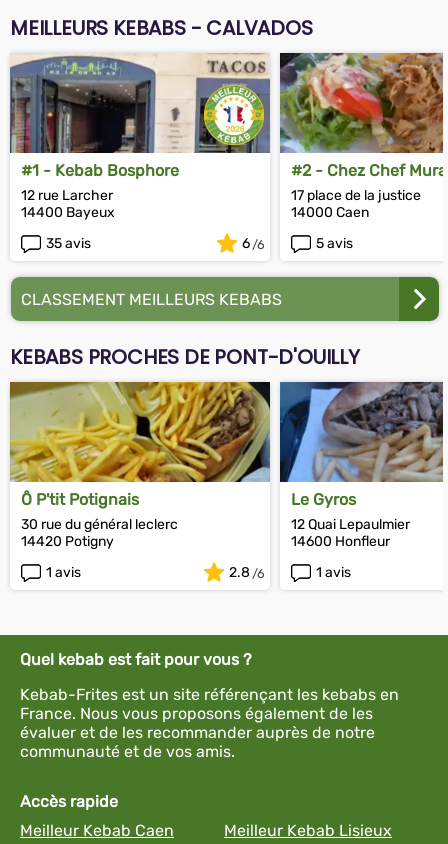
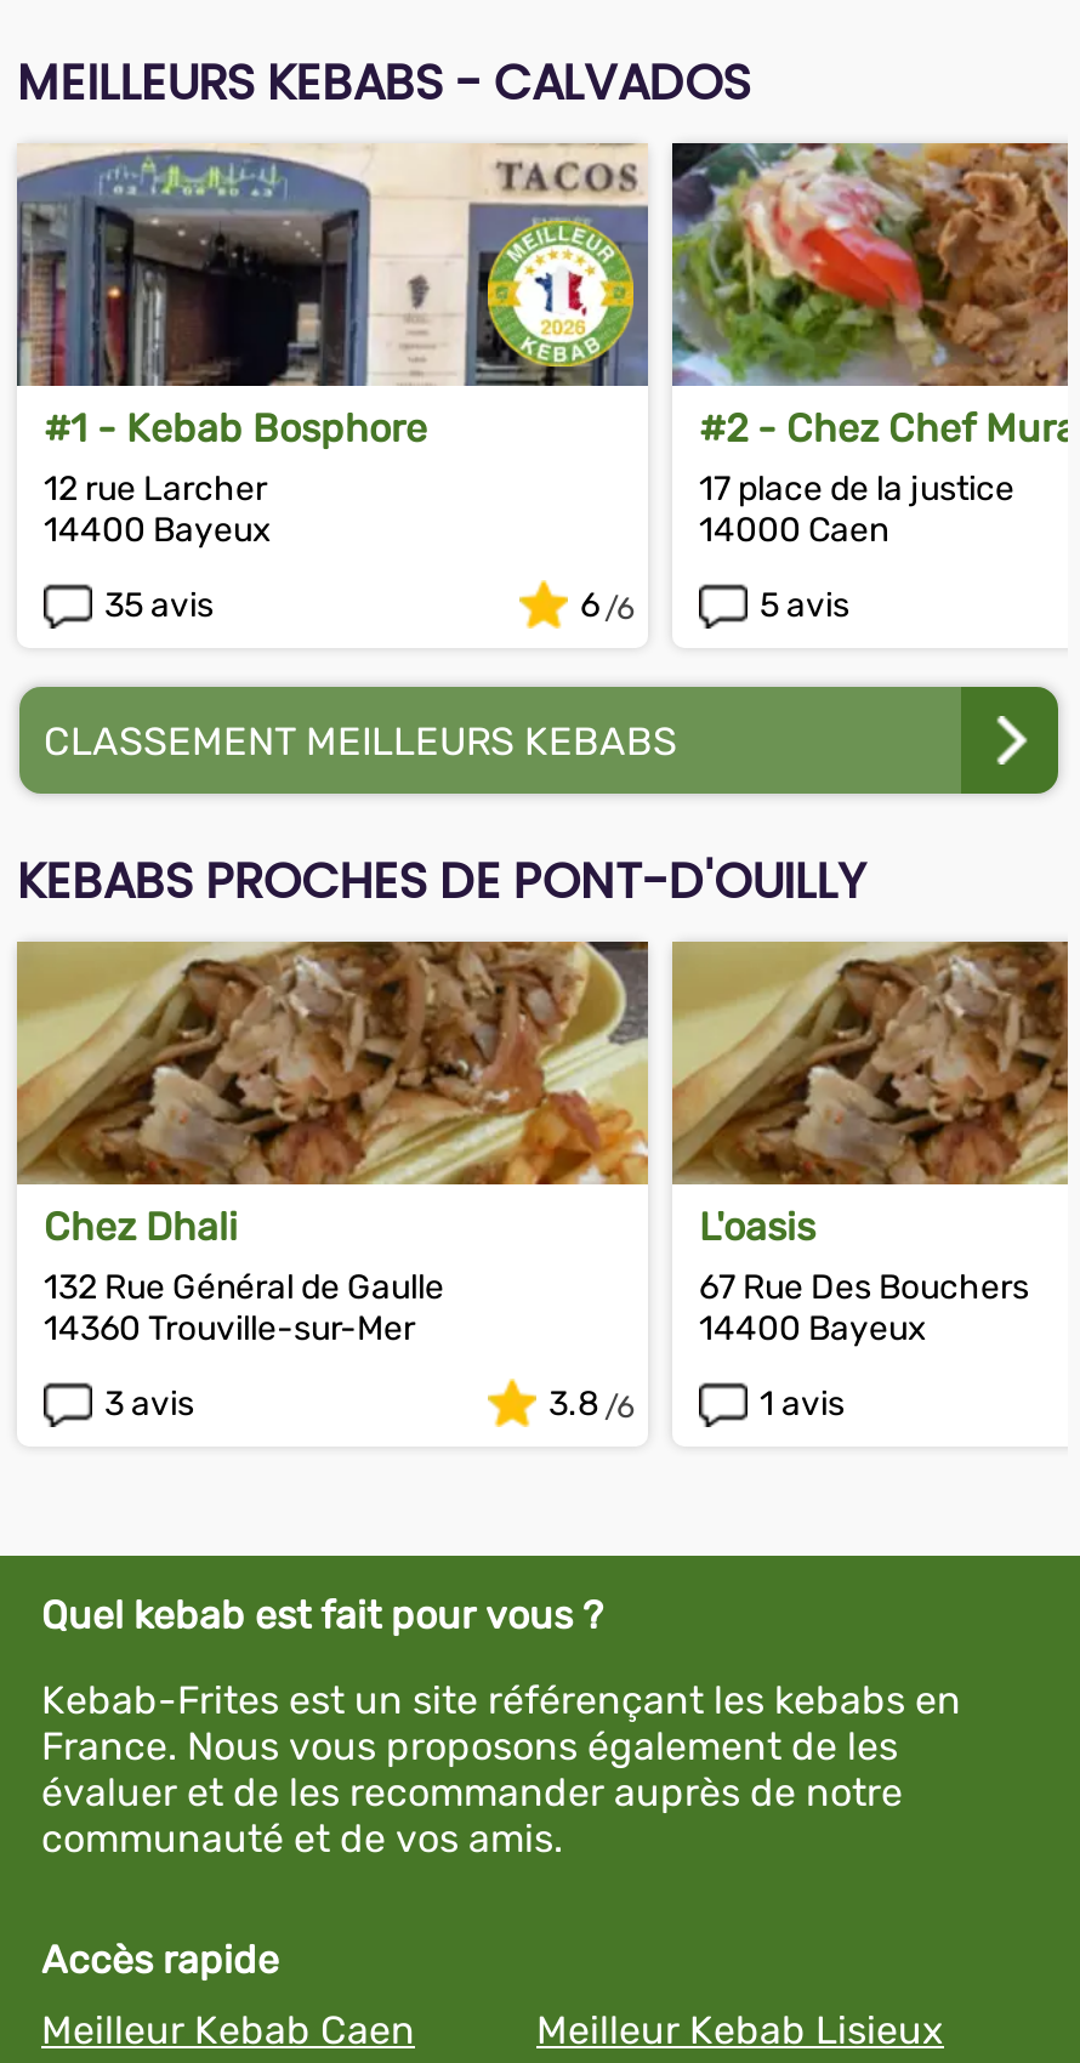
- [image]
- Ô P'tit Potignais
- 30 rue du général leclerc
- 14420 Potigny
+ [image]
+ Chez Dhali
+ 132 Rue Général de Gaulle
+ 14360 Trouville-sur-Mer

- [image]
- Le Gyros
- 12 Quai Lepaulmier
- 14600 Honfleur
+ [image]
+ L'oasis
+ 67 Rue Des Bouchers
+ 14400 Bayeux

- 1 avis
- 2.8
+ 3 avis
+ 3.8
